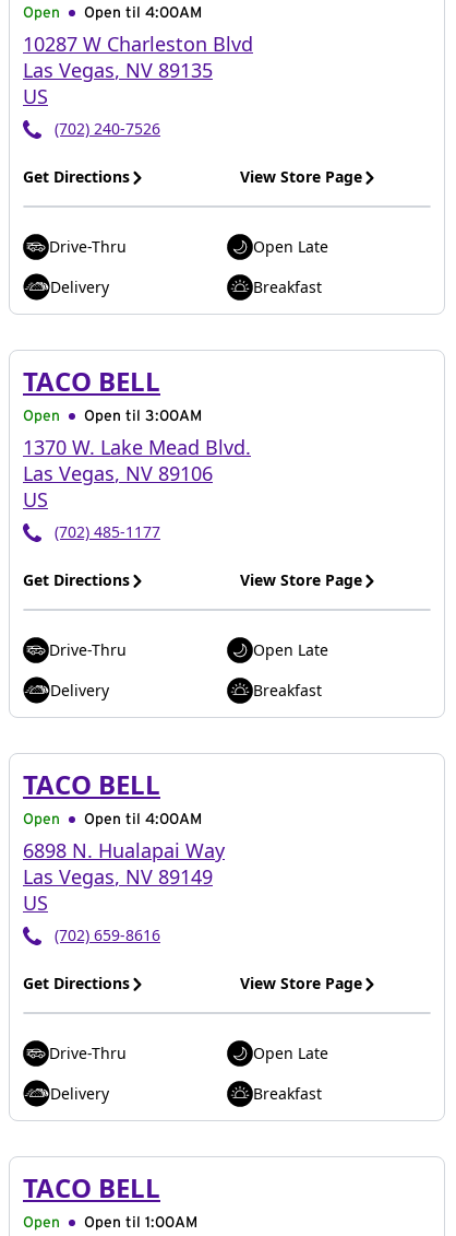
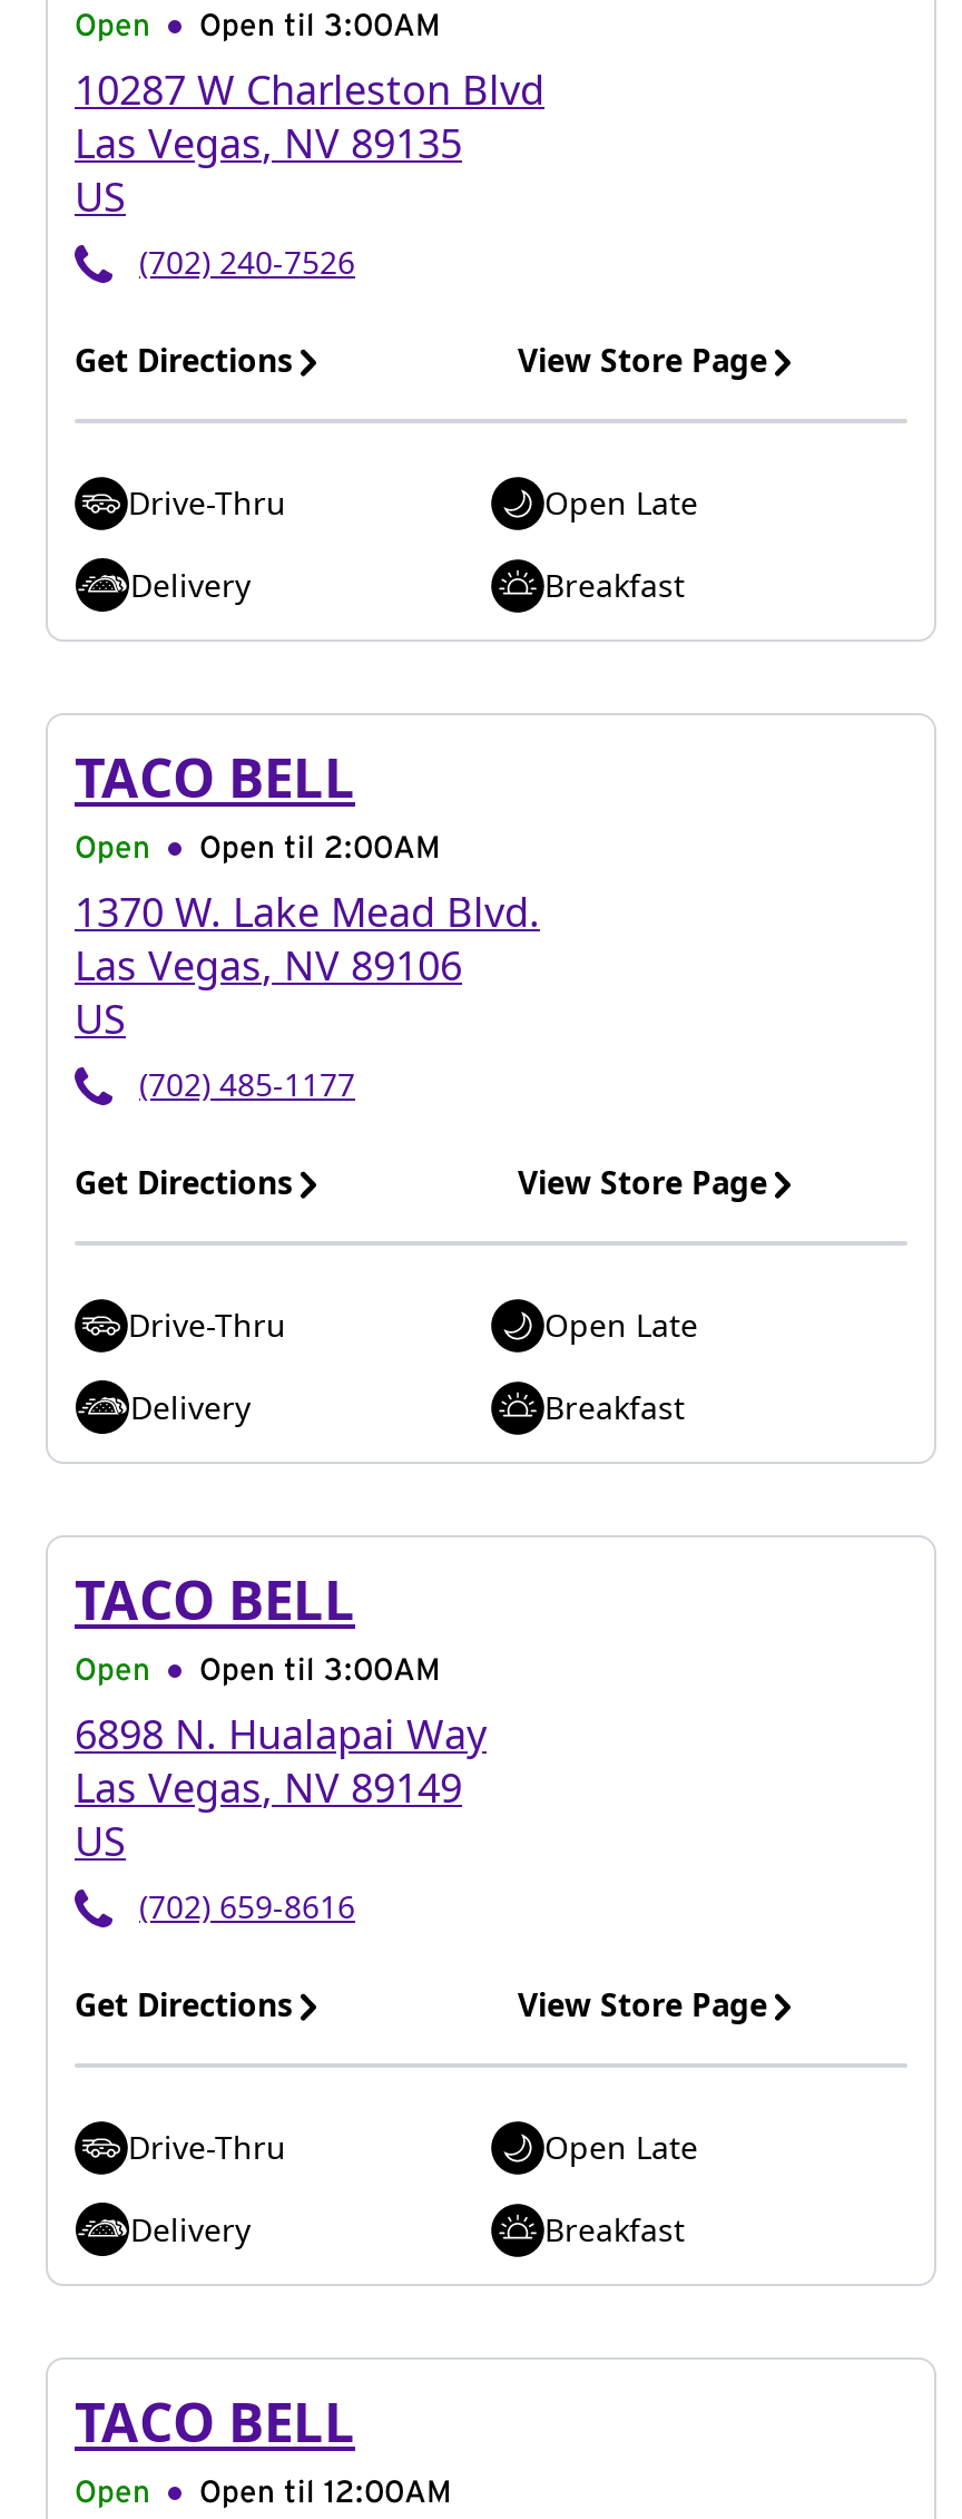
- Open Open til 4:00AM
+ Open Open til 3:00AM

- Open Open til 3:00AM
+ Open Open til 2:00AM

- Open Open til 4:00AM
+ Open Open til 3:00AM

- Open Open til 1:00AM
+ Open Open til 12:00AM
